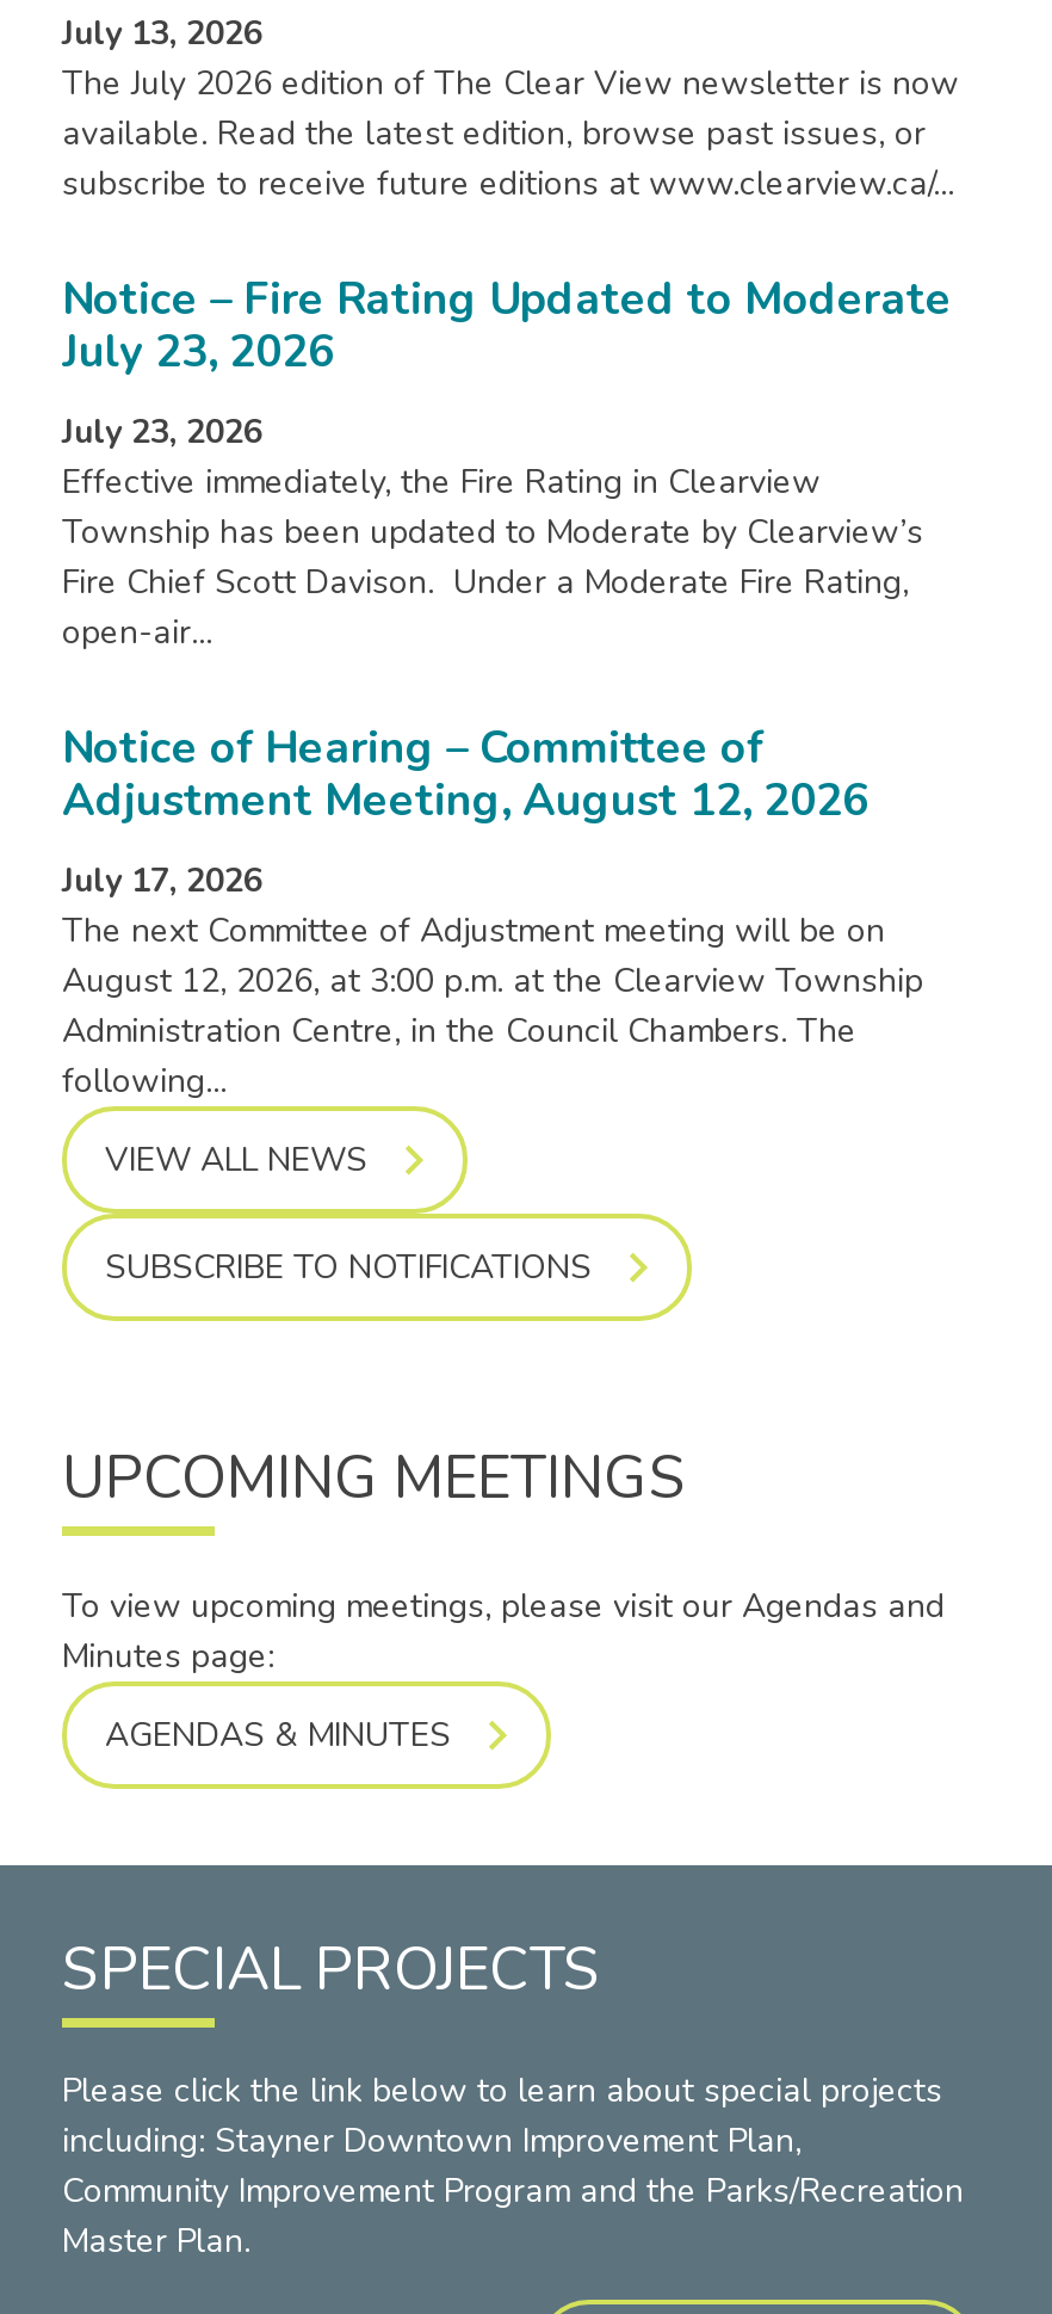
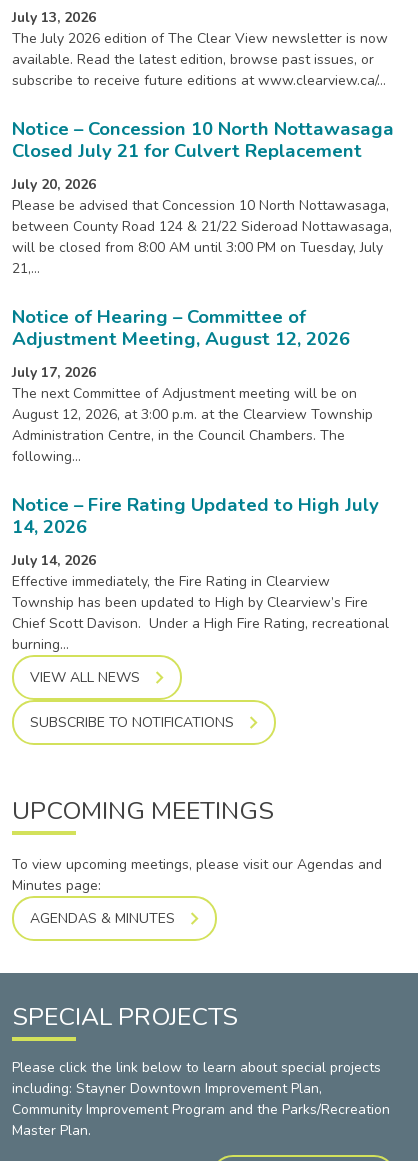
- Notice – Fire Rating Updated to Moderate
- July 23, 2026
- July 23, 2026
- Township has been updated to Moderate by Clearview’s
- Fire Chief Scott Davison. Under a Moderate Fire Rating,
- open-air…
+ Notice – Concession 10 North Nottawasaga
+ Closed July 21 for Culvert Replacement
+ July 20, 2026
+ Please be advised that Concession 10 North Nottawasaga,
+ between County Road 124 & 21/22 Sideroad Nottawasaga,
+ will be closed from 8:00 AM until 3:00 PM on Tuesday, July
+ 21,…

moved down: Effective immediately, the Fire Rating in Clearview

+ Notice – Fire Rating Updated to High July
+ 14, 2026
+ July 14, 2026
+ Township has been updated to High by Clearview’s Fire
+ Chief Scott Davison. Under a High Fire Rating, recreational
+ burning…
